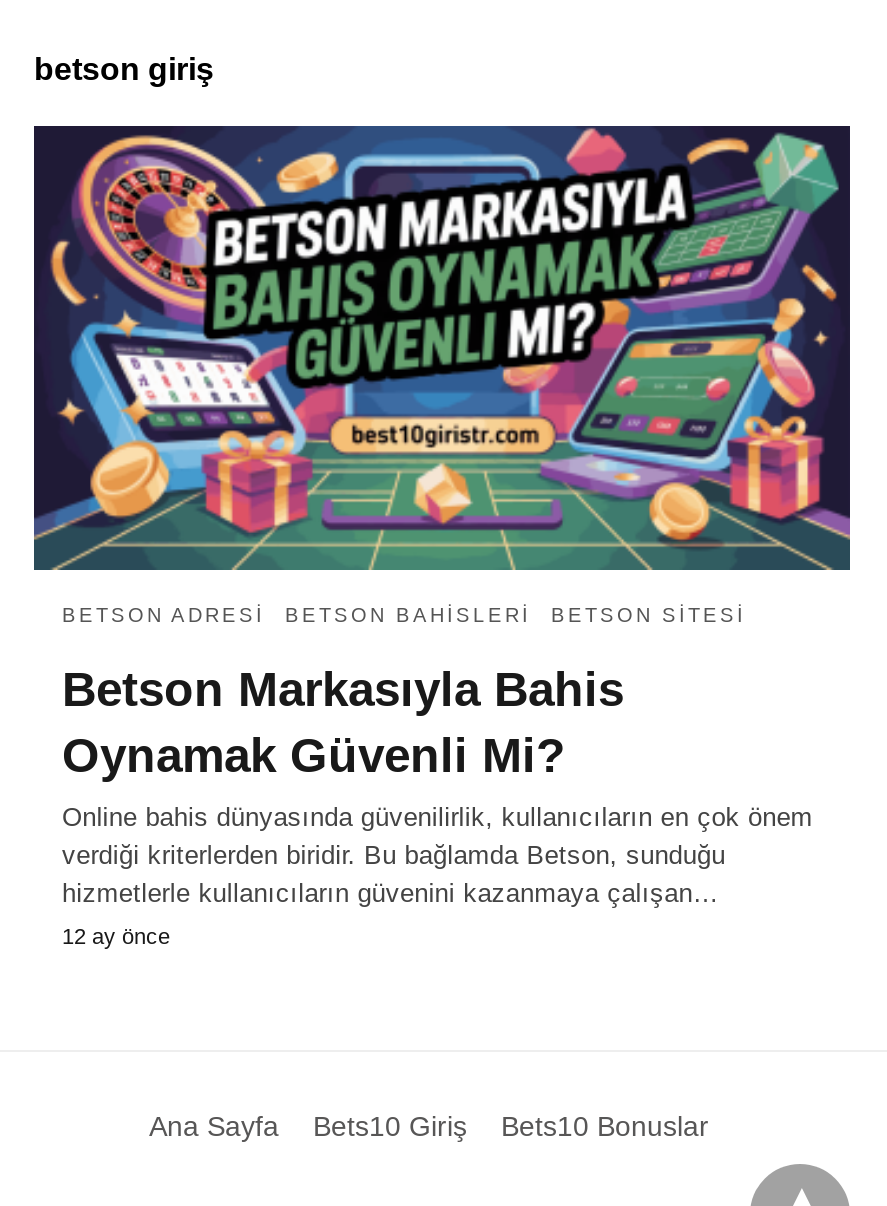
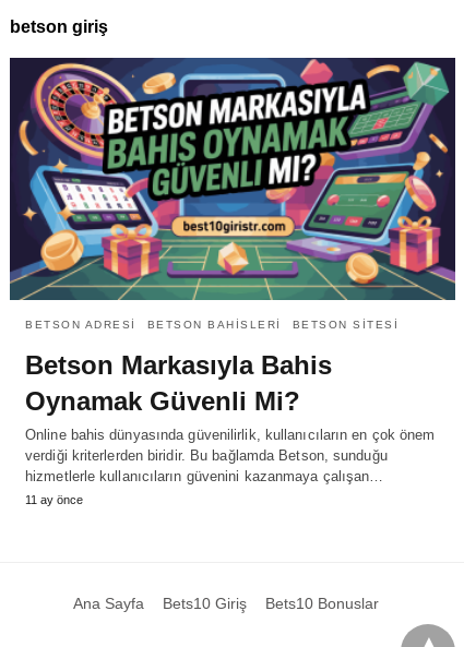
- 12 ay önce
+ 11 ay önce
